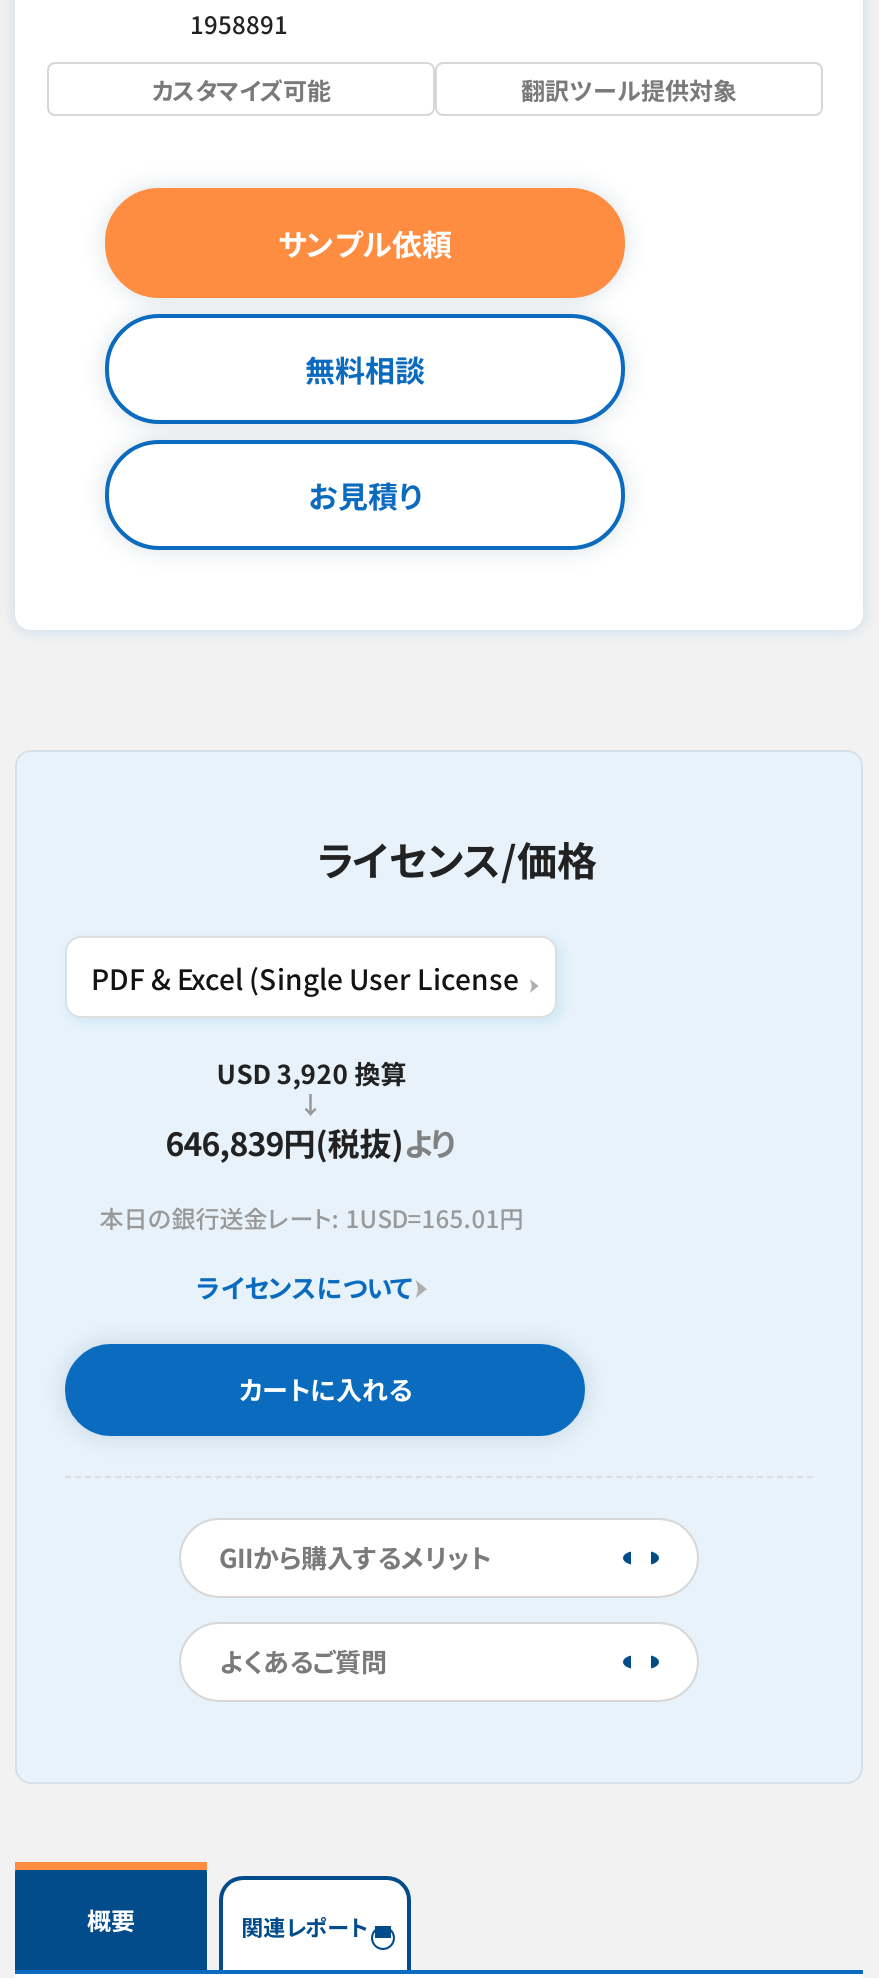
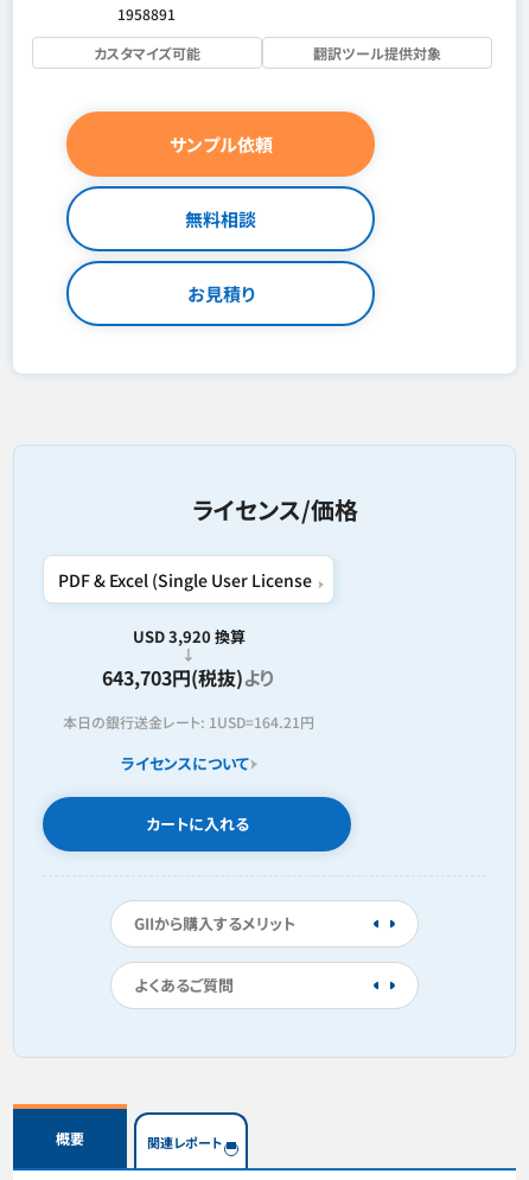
- 646,839円(税抜)より
+ 643,703円(税抜)より

- 本日の銀行送金レート: 1USD=165.01円
+ 本日の銀行送金レート: 1USD=164.21円
